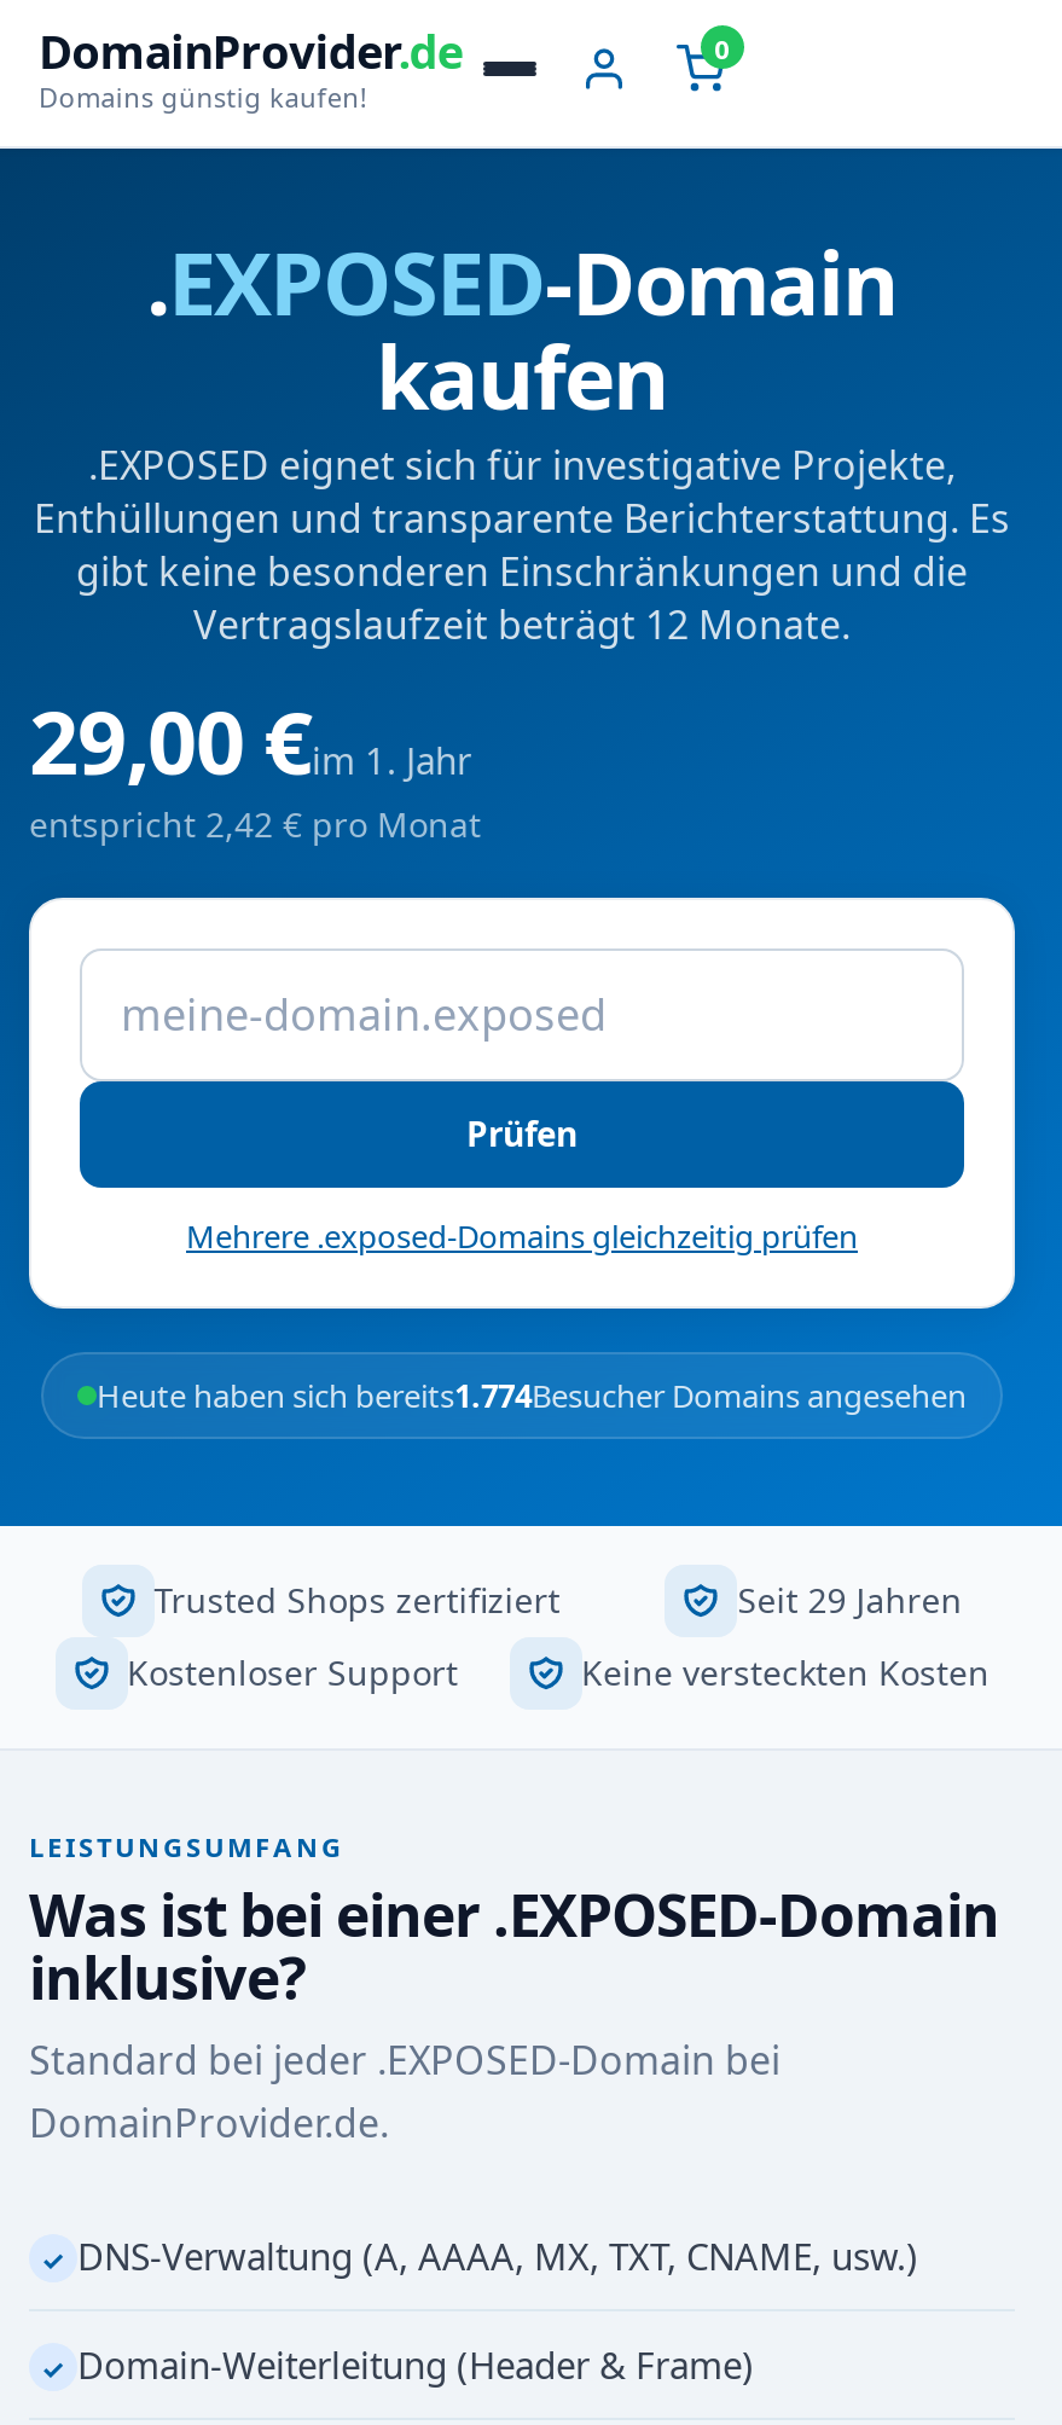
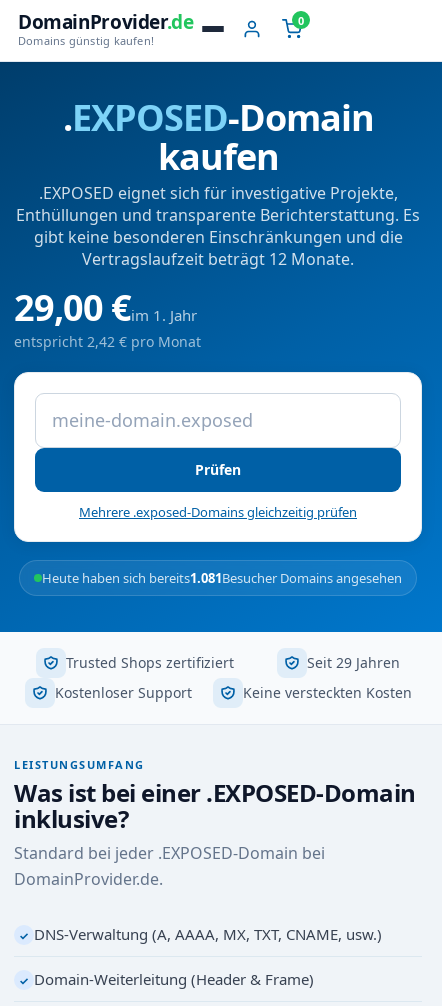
- Heute haben sich bereits1.774Besucher Domains angesehen
+ Heute haben sich bereits1.081Besucher Domains angesehen
